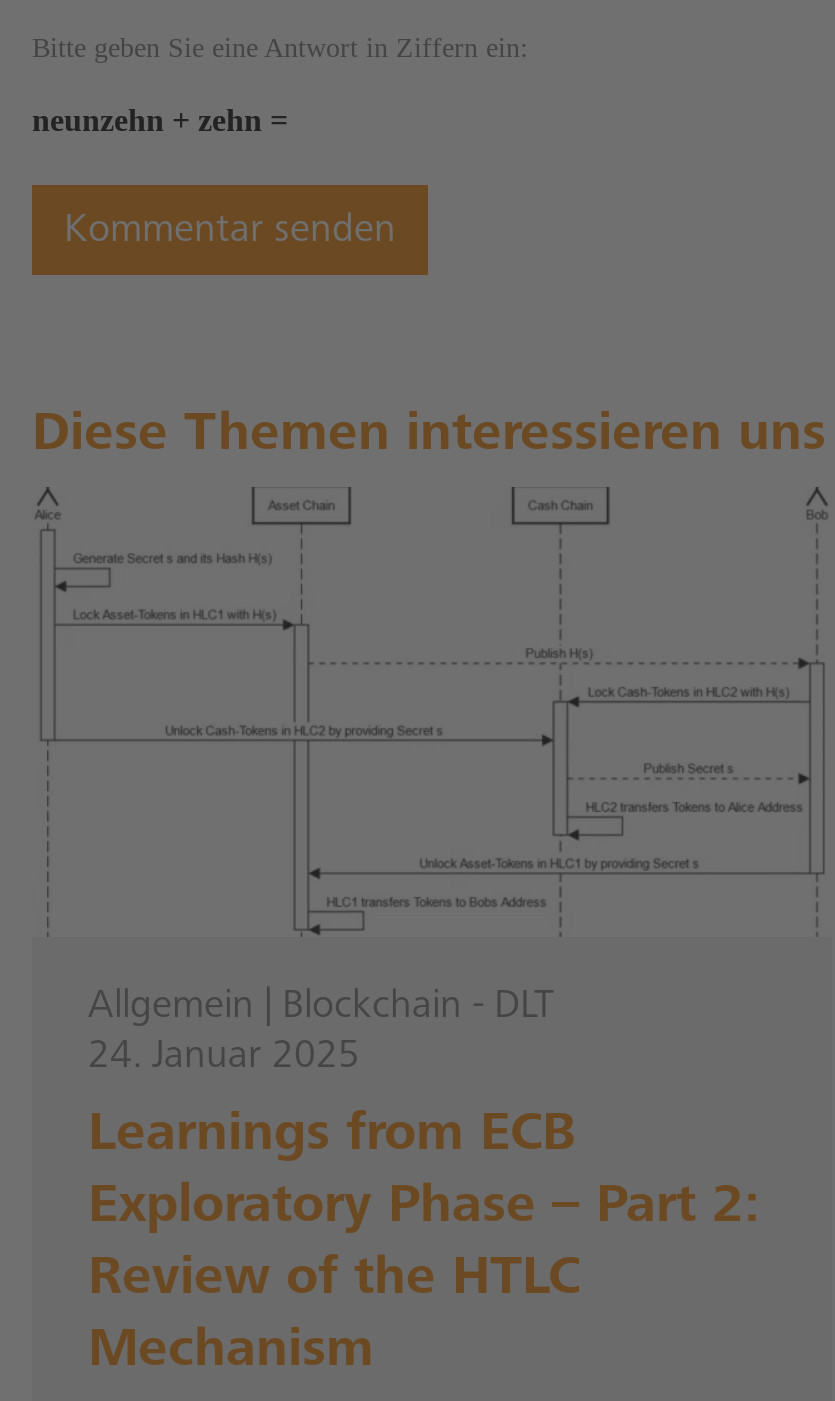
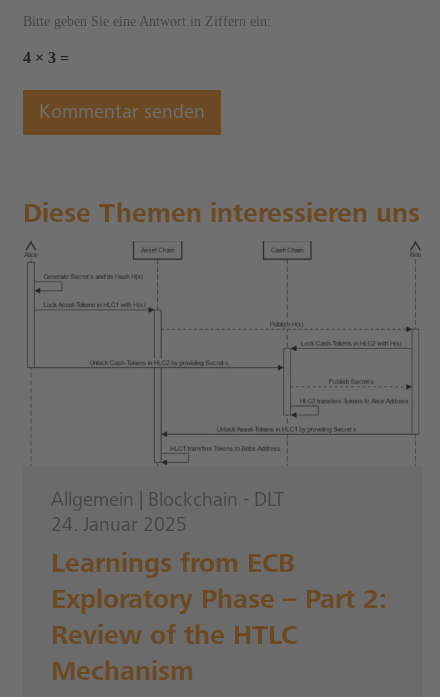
- neunzehn + zehn =
+ 4 × 3 =
